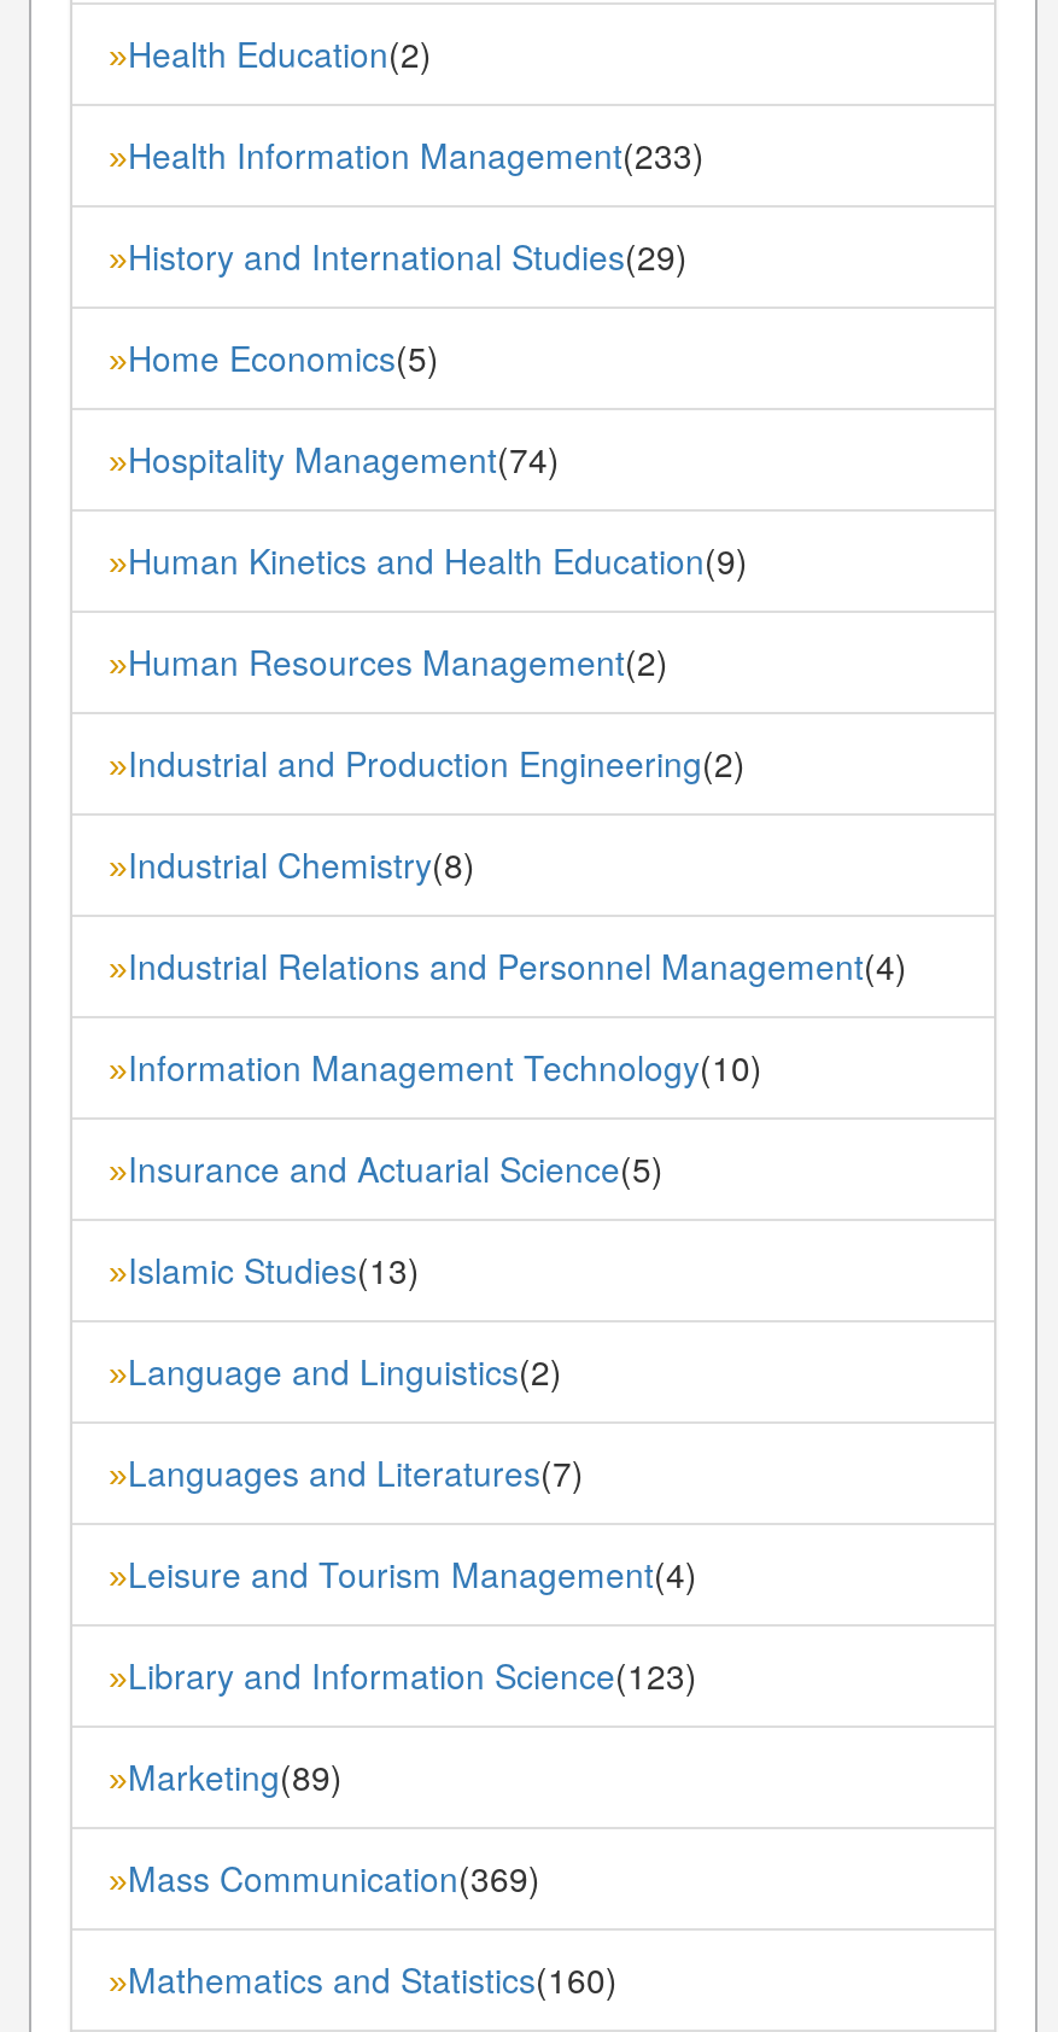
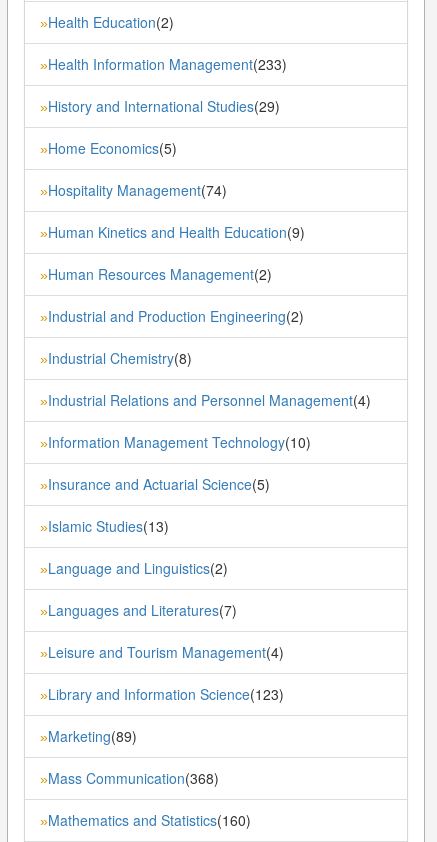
- »Mass Communication(369)
+ »Mass Communication(368)
